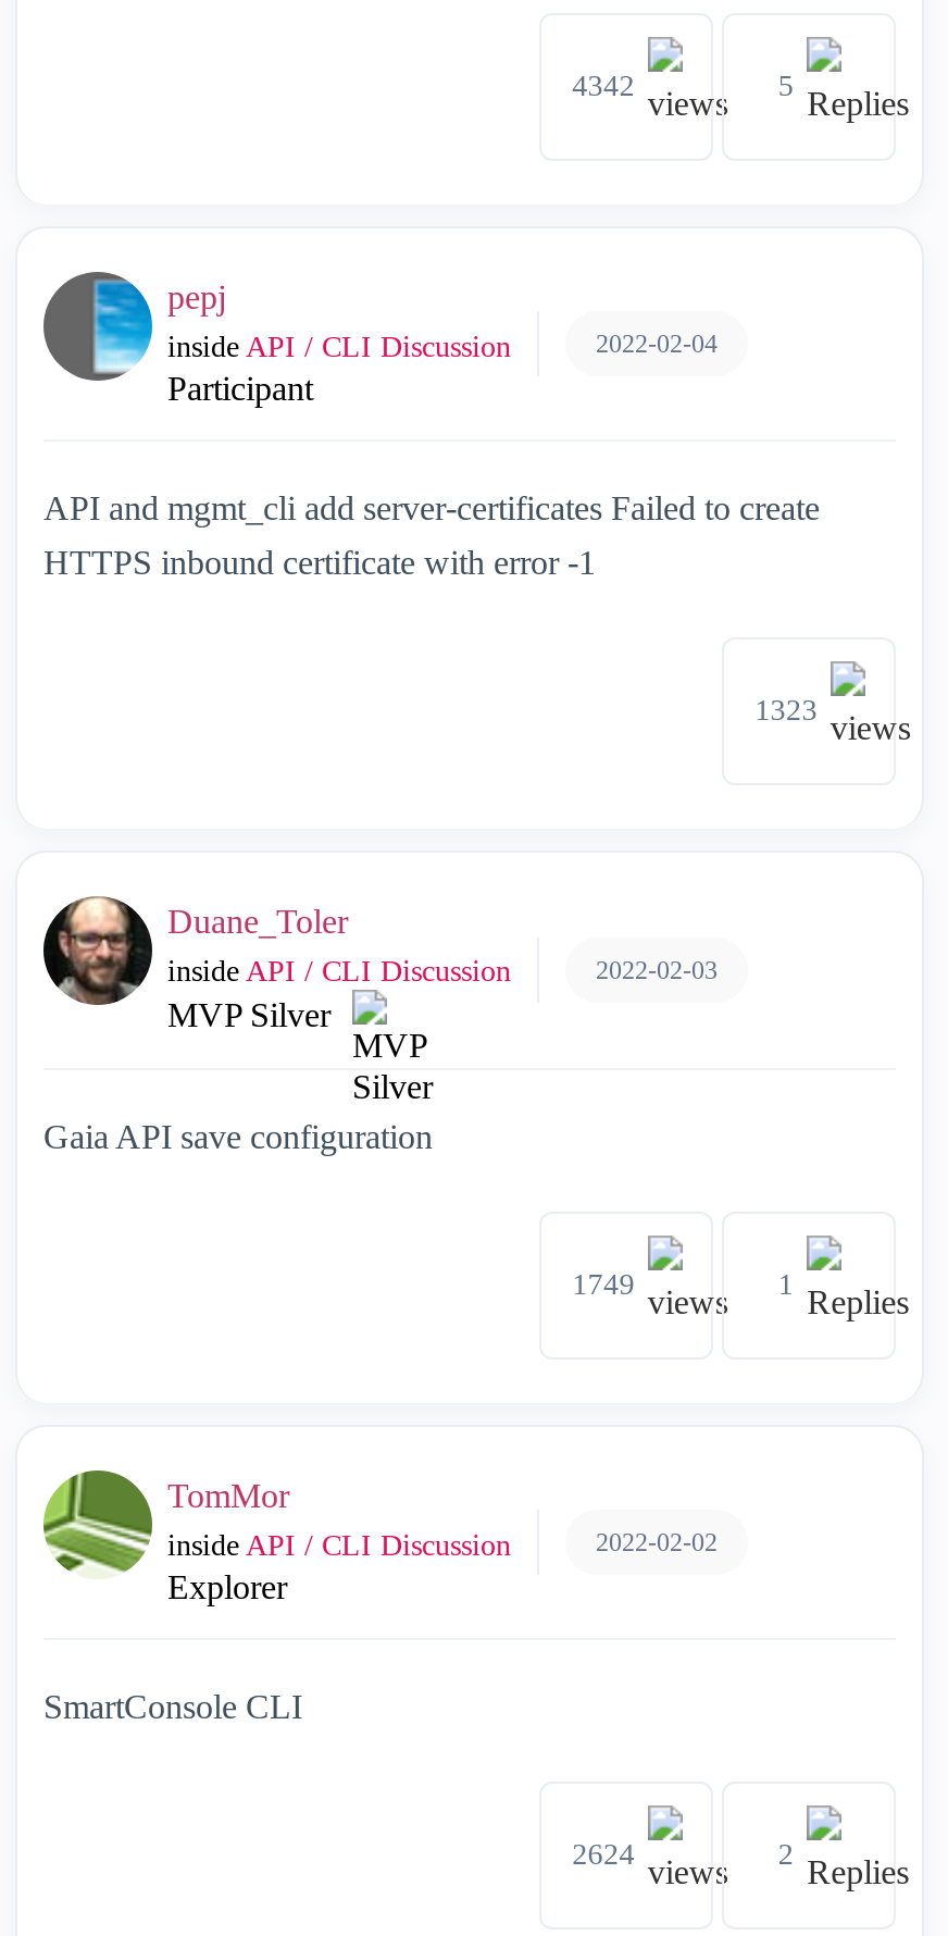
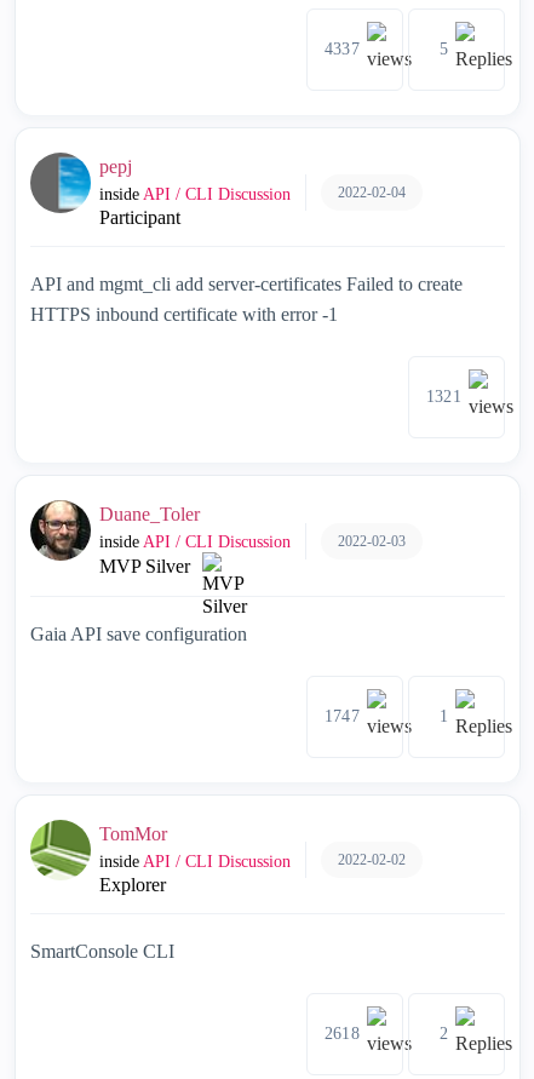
- 4342
+ 4337

- 1323
+ 1321

- 1749
+ 1747

- 2624
+ 2618
